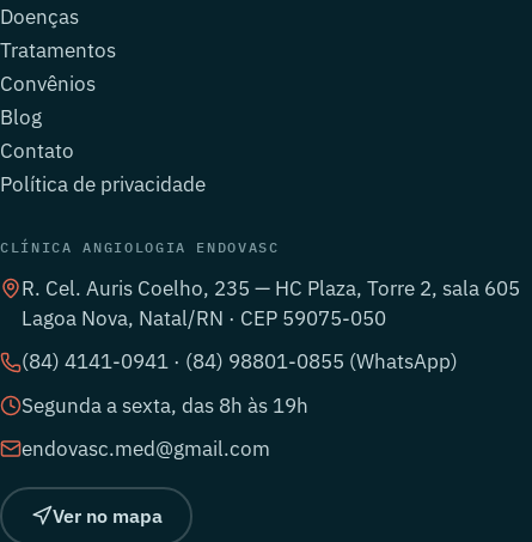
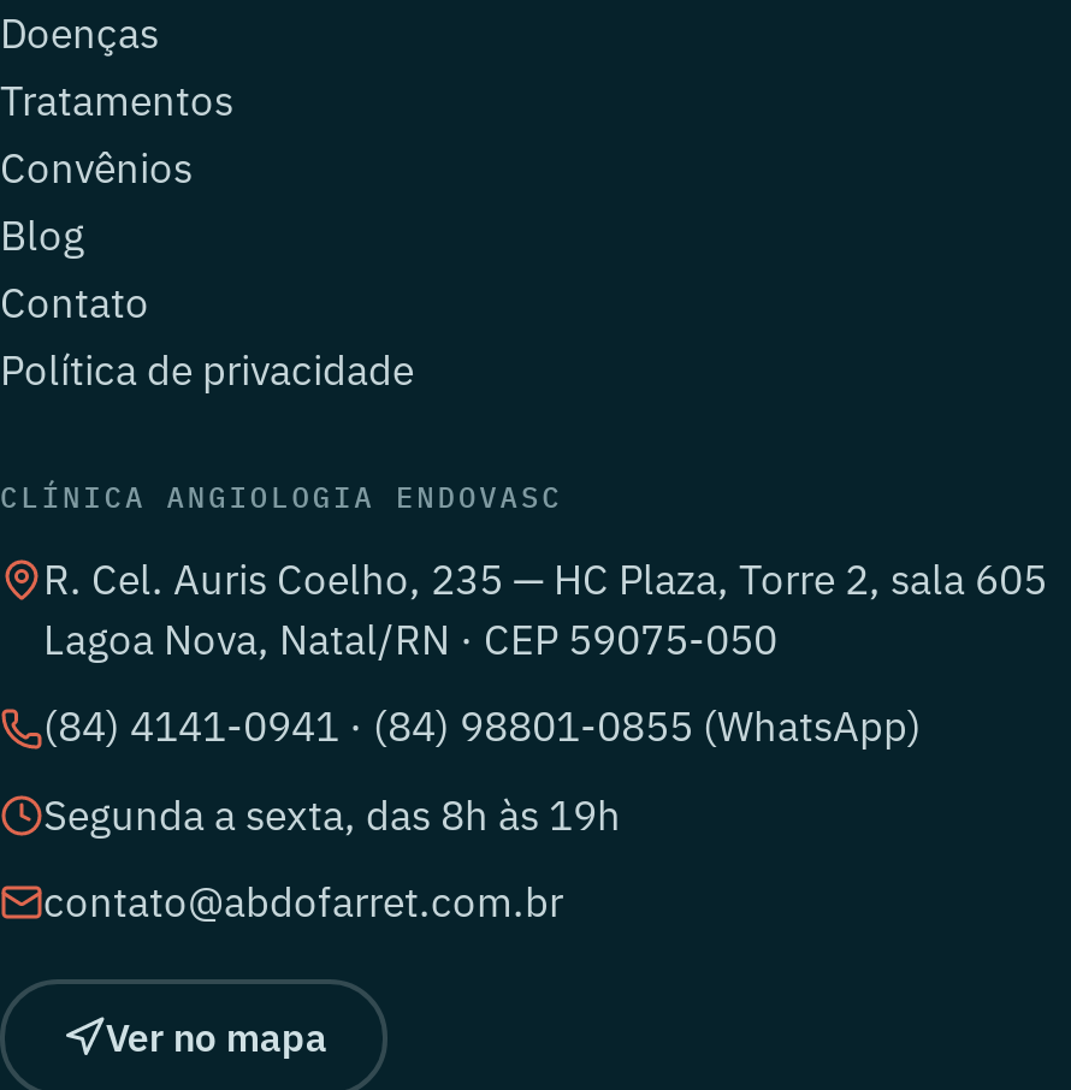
- endovasc.med@gmail.com
+ contato@abdofarret.com.br
